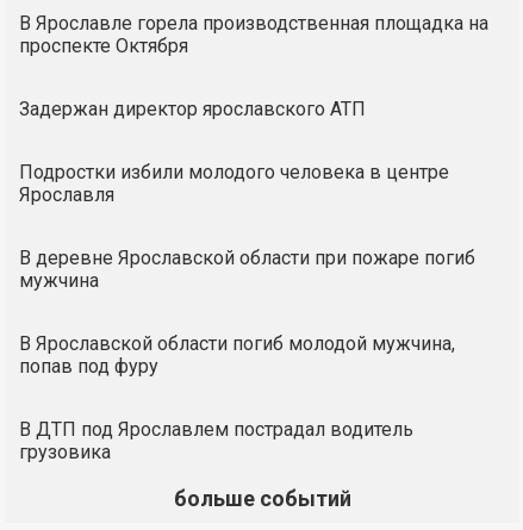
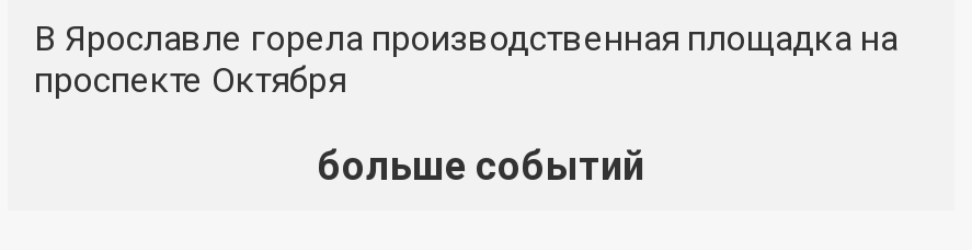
- Задержан директор ярославского АТП
- Подростки избили молодого человека в центре
- Ярославля
- В деревне Ярославской области при пожаре погиб
- мужчина
- В Ярославской области погиб молодой мужчина,
- попав под фуру
- В ДТП под Ярославлем пострадал водитель
- грузовика
